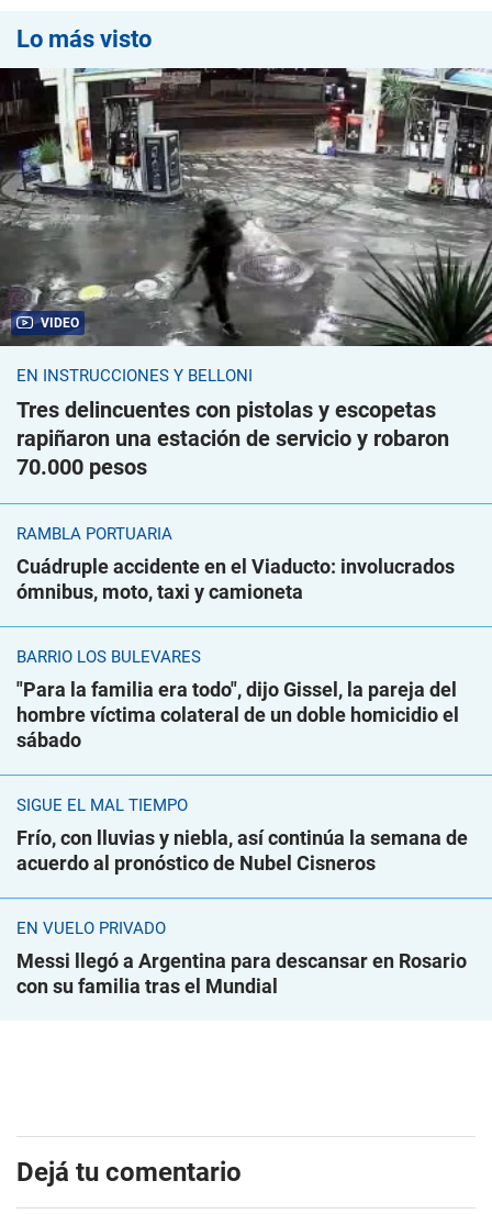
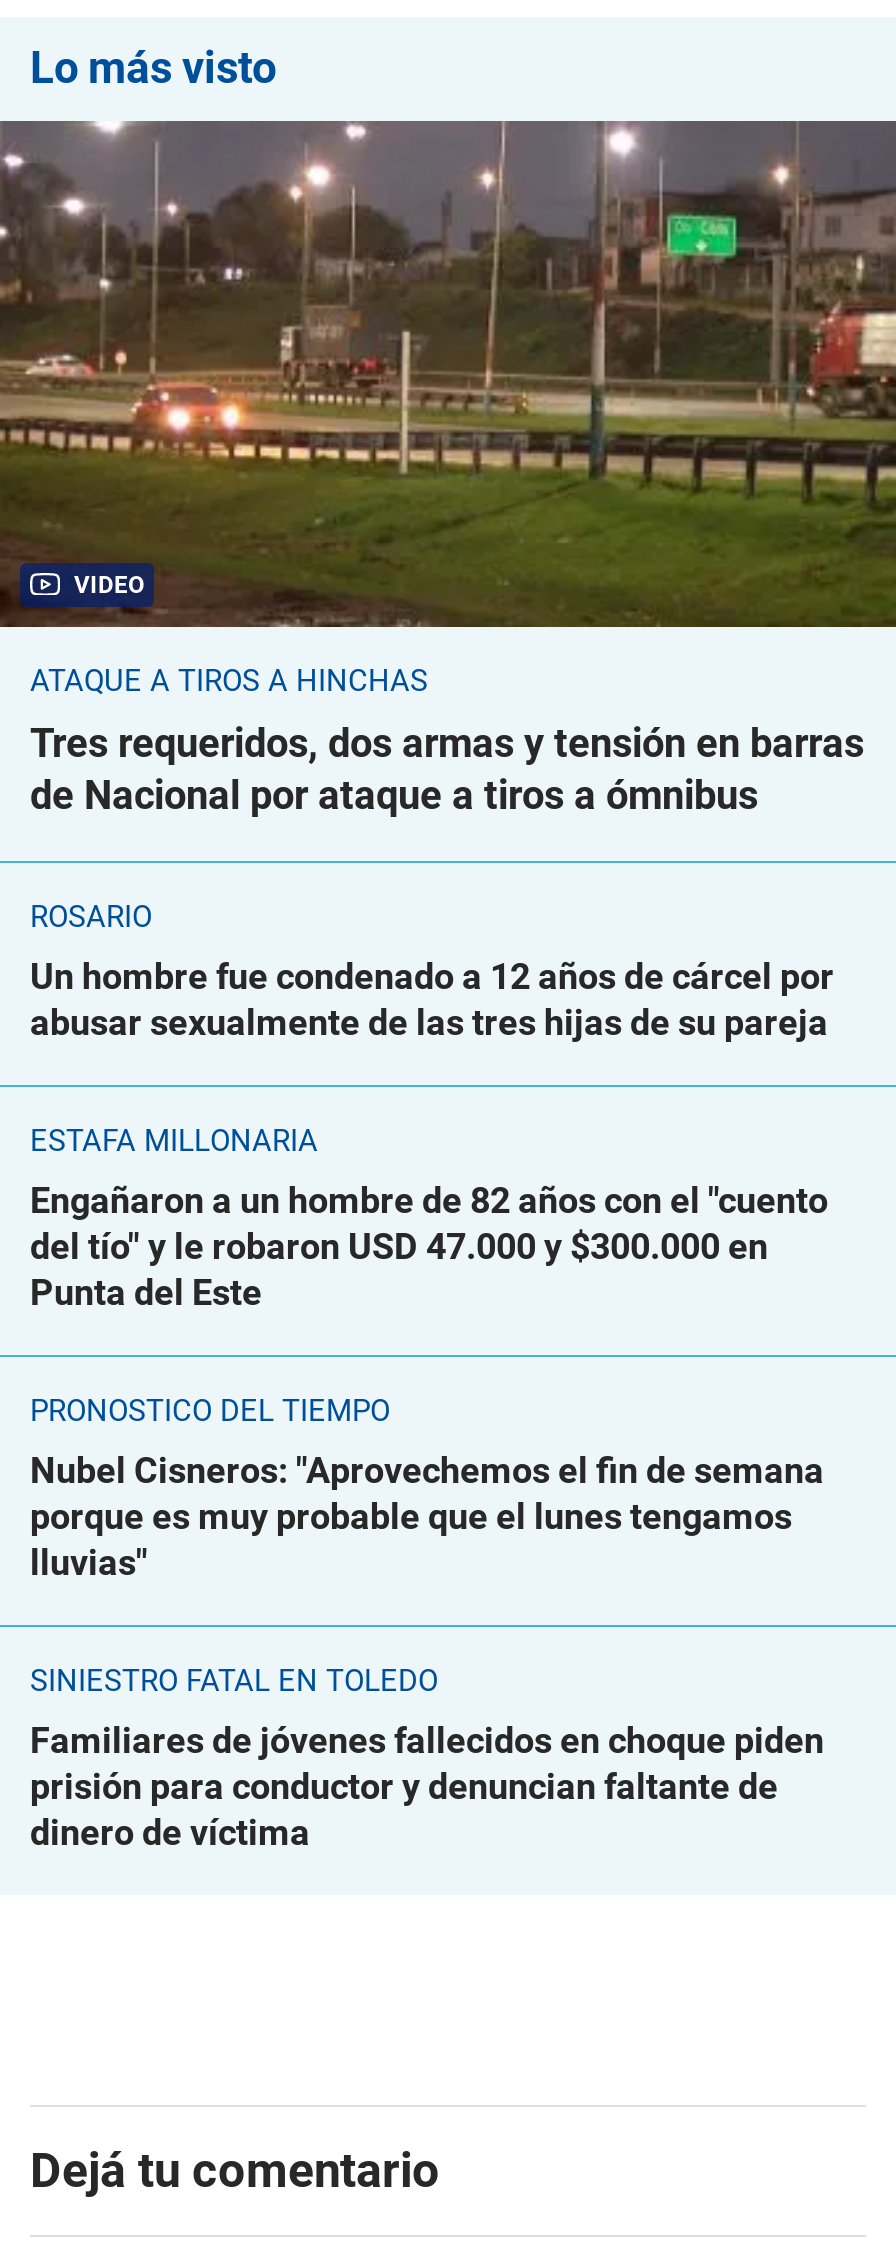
- [image]
- EN INSTRUCCIONES Y BELLONI
- Tres delincuentes con pistolas y escopetas
- rapiñaron una estación de servicio y robaron
- 70.000 pesos
+ [image]
+ ATAQUE A TIROS A HINCHAS
+ Tres requeridos, dos armas y tensión en barras
+ de Nacional por ataque a tiros a ómnibus

- RAMBLA PORTUARIA
+ ROSARIO

- Cuádruple accidente en el Viaducto: involucrados
- ómnibus, moto, taxi y camioneta
+ Un hombre fue condenado a 12 años de cárcel por
+ abusar sexualmente de las tres hijas de su pareja

- BARRIO LOS BULEVARES
+ ESTAFA MILLONARIA

- "Para la familia era todo", dijo Gissel, la pareja del
- hombre víctima colateral de un doble homicidio el
- sábado
+ Engañaron a un hombre de 82 años con el "cuento
+ del tío" y le robaron USD 47.000 y $300.000 en
+ Punta del Este

- SIGUE EL MAL TIEMPO
+ PRONÓSTICO DEL TIEMPO

- Frío, con lluvias y niebla, así continúa la semana de
- acuerdo al pronóstico de Nubel Cisneros
+ Nubel Cisneros: "Aprovechemos el fin de semana
+ porque es muy probable que el lunes tengamos
+ lluvias"

- EN VUELO PRIVADO
+ SINIESTRO FATAL EN TOLEDO

- Messi llegó a Argentina para descansar en Rosario
- con su familia tras el Mundial
+ Familiares de jóvenes fallecidos en choque piden
+ prisión para conductor y denuncian faltante de
+ dinero de víctima
